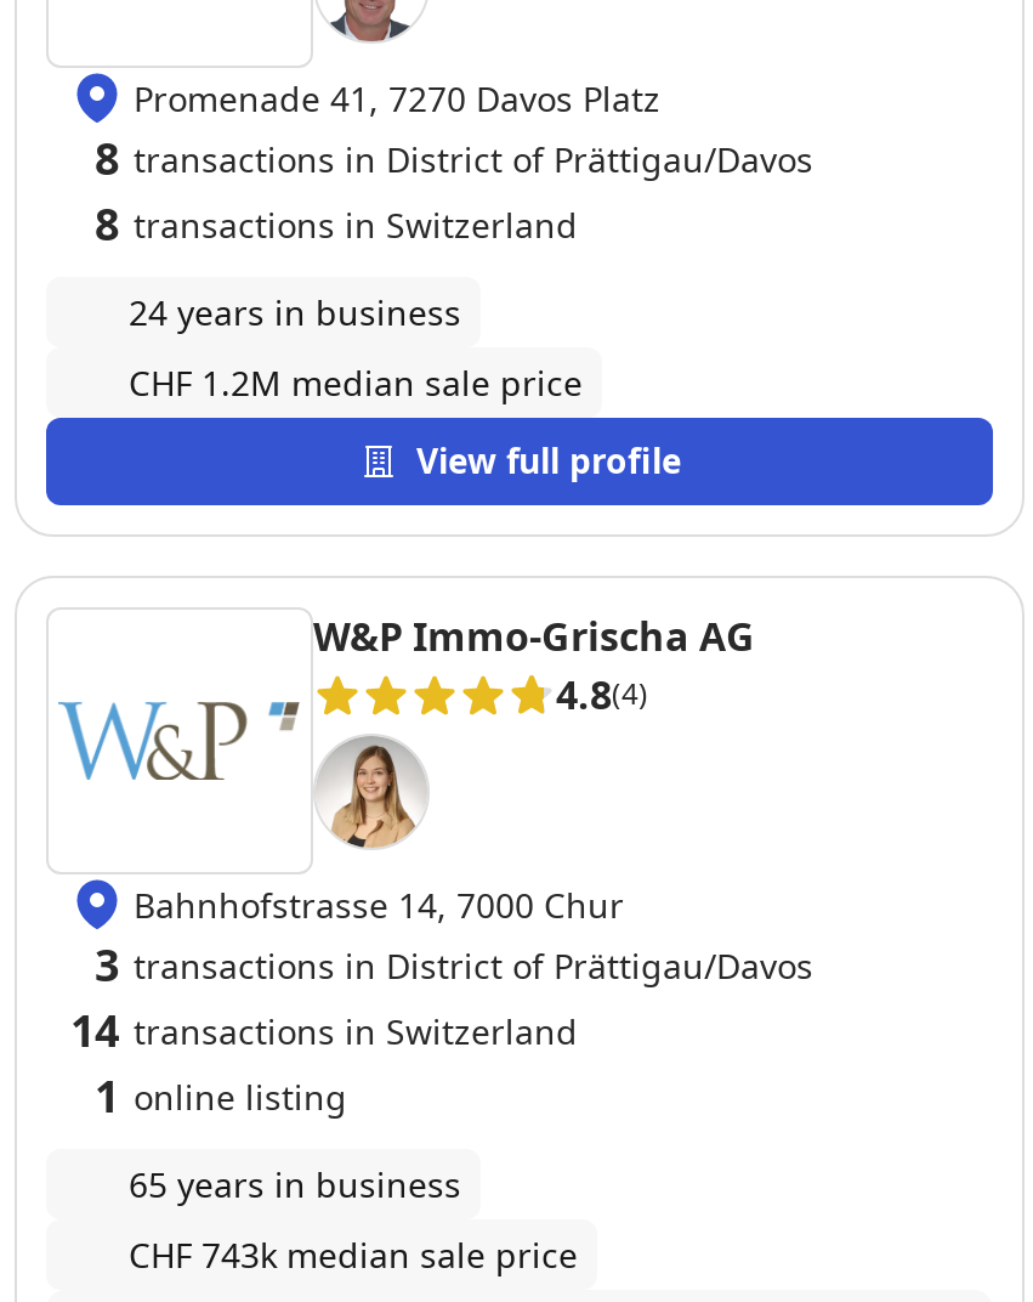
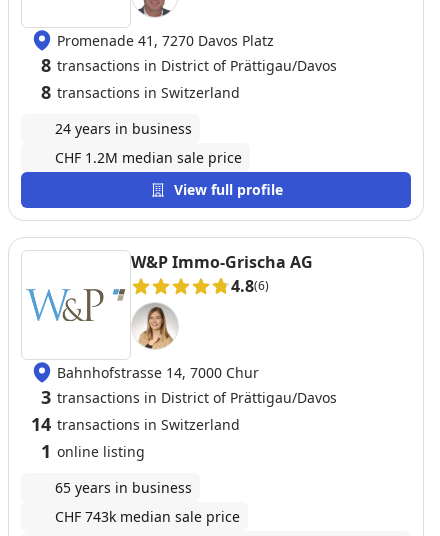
- 4.8(4)
+ 4.8(6)
